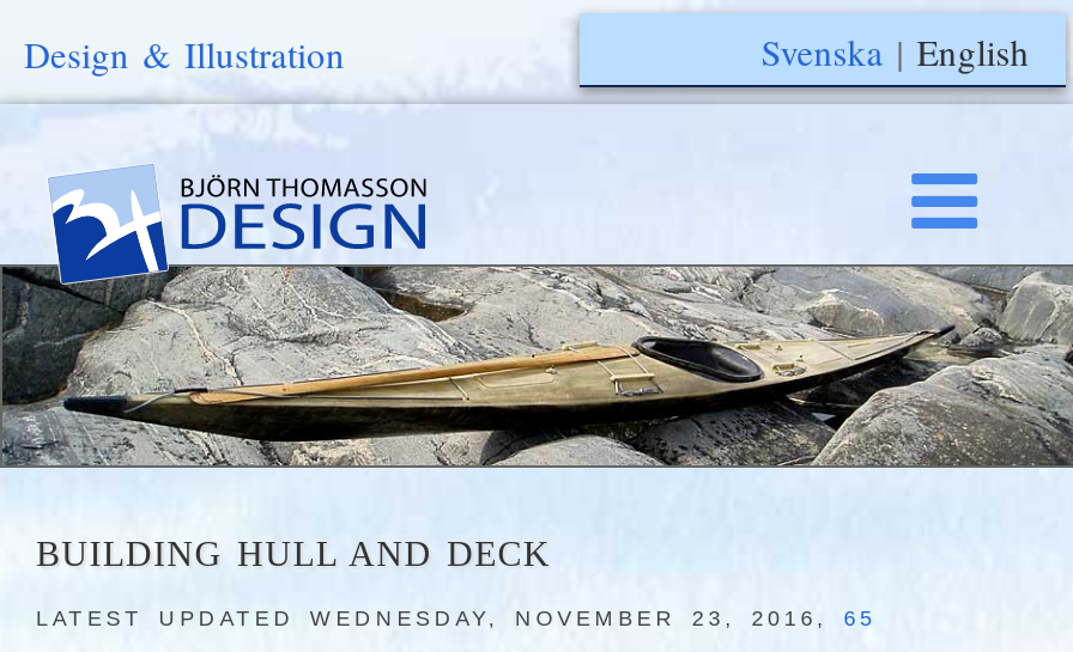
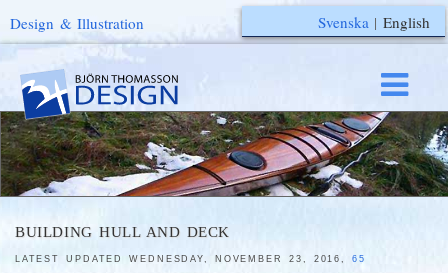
- [image]
+ [image]
